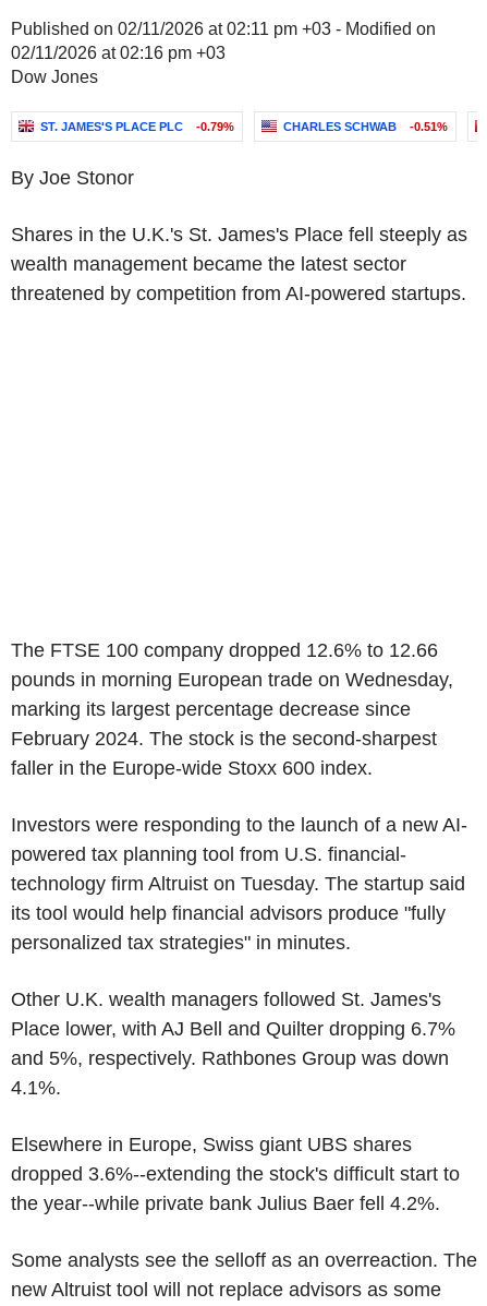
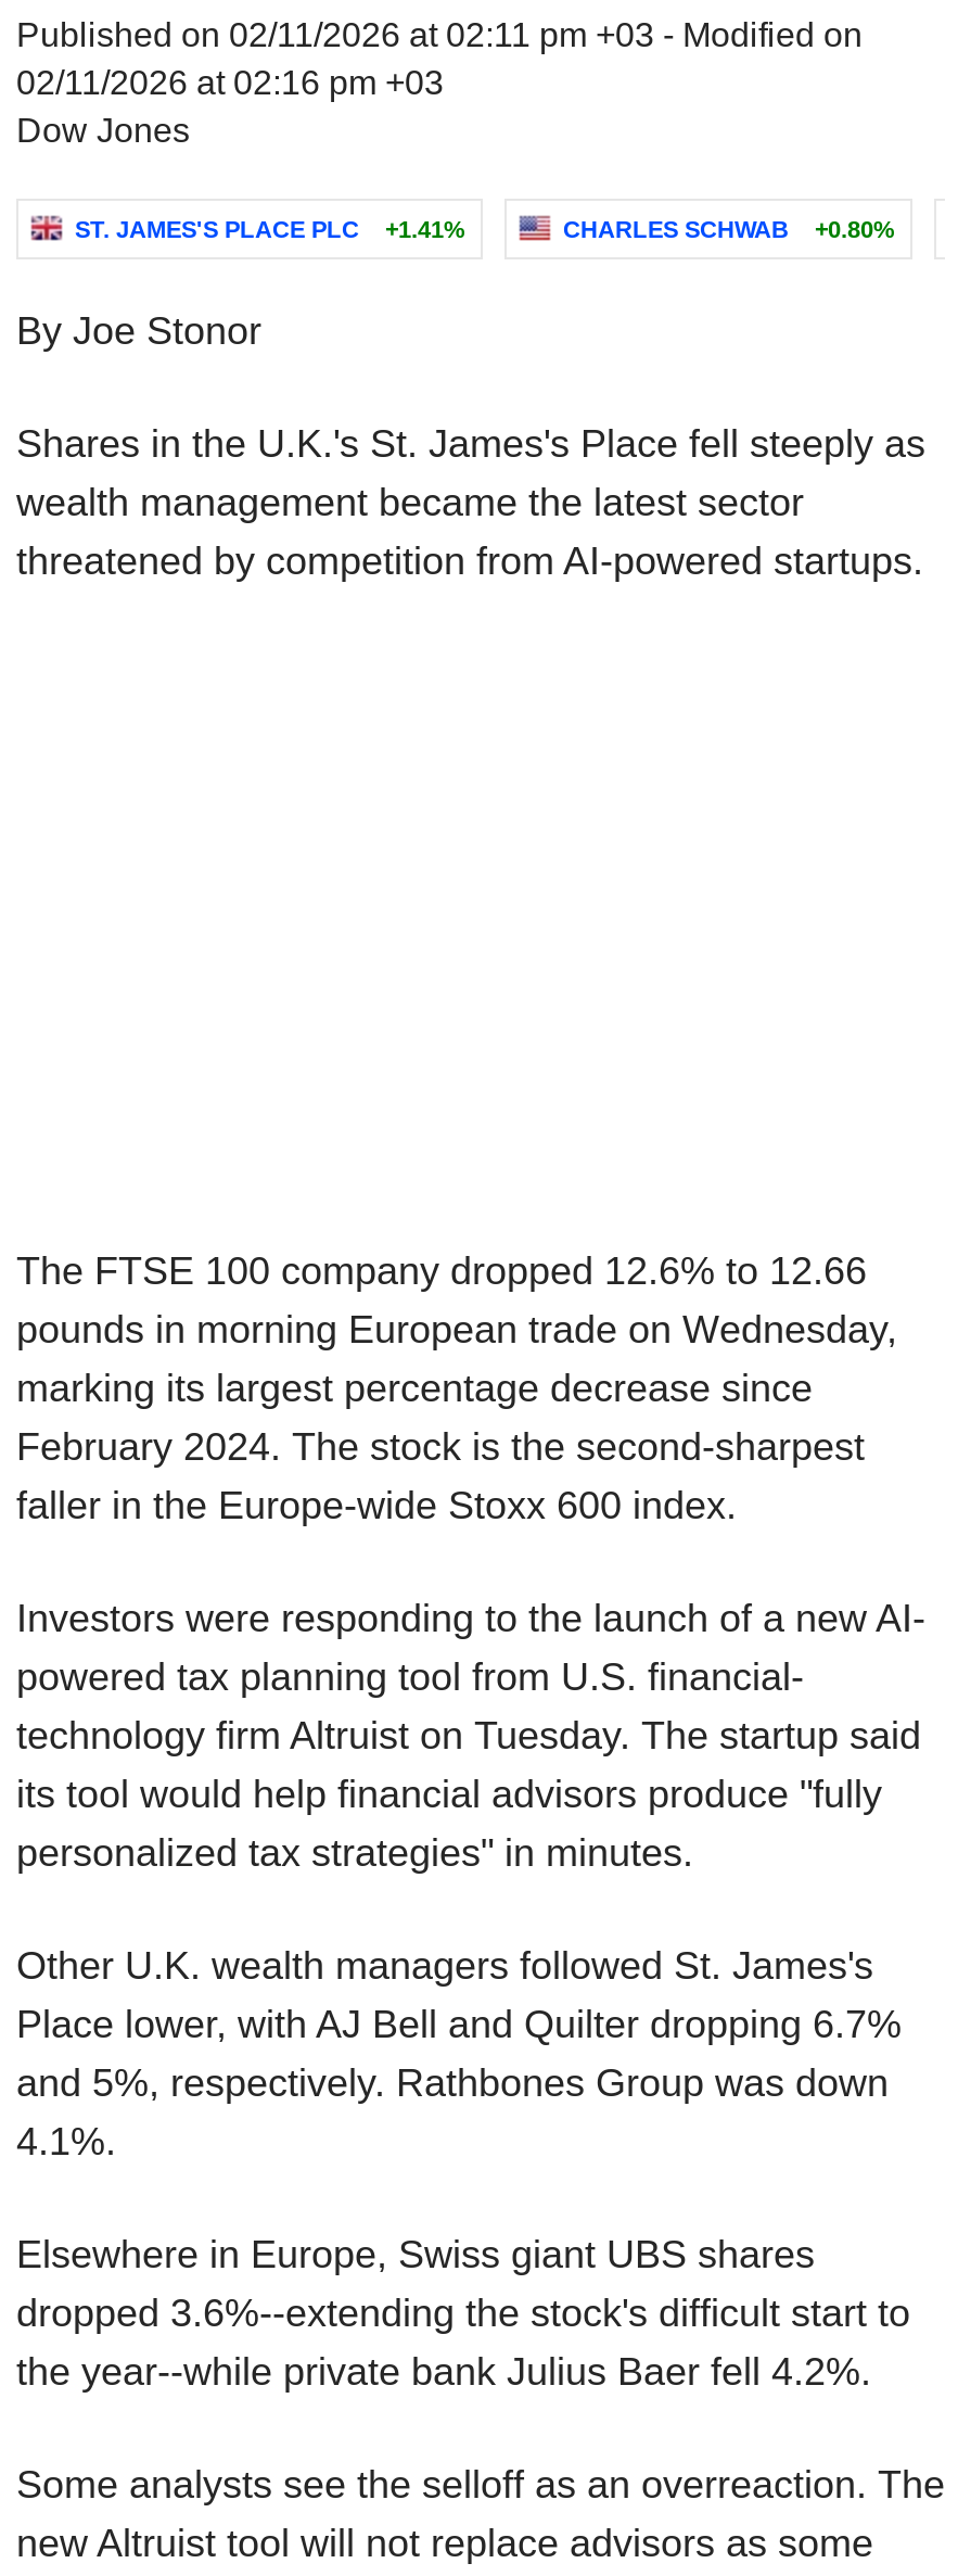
- ST. JAMES'S PLACE PLC -0.79%
+ ST. JAMES'S PLACE PLC +1.41%

- CHARLES SCHWAB -0.51%
+ CHARLES SCHWAB +0.80%
